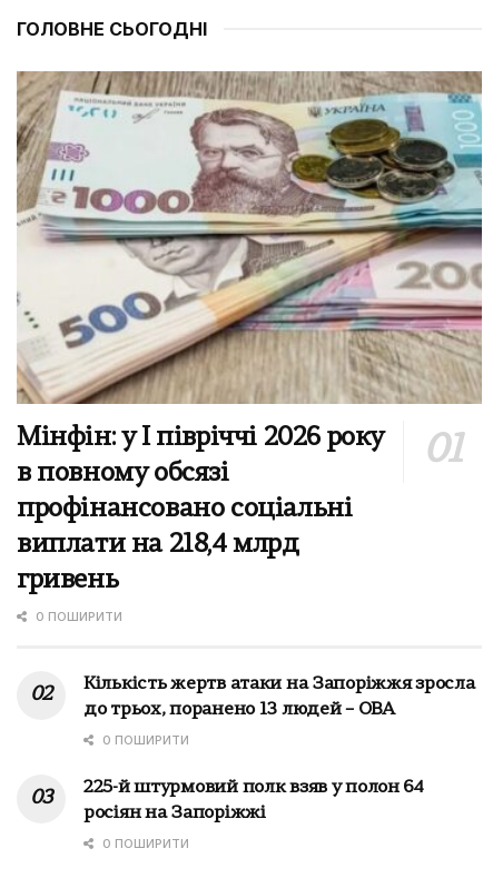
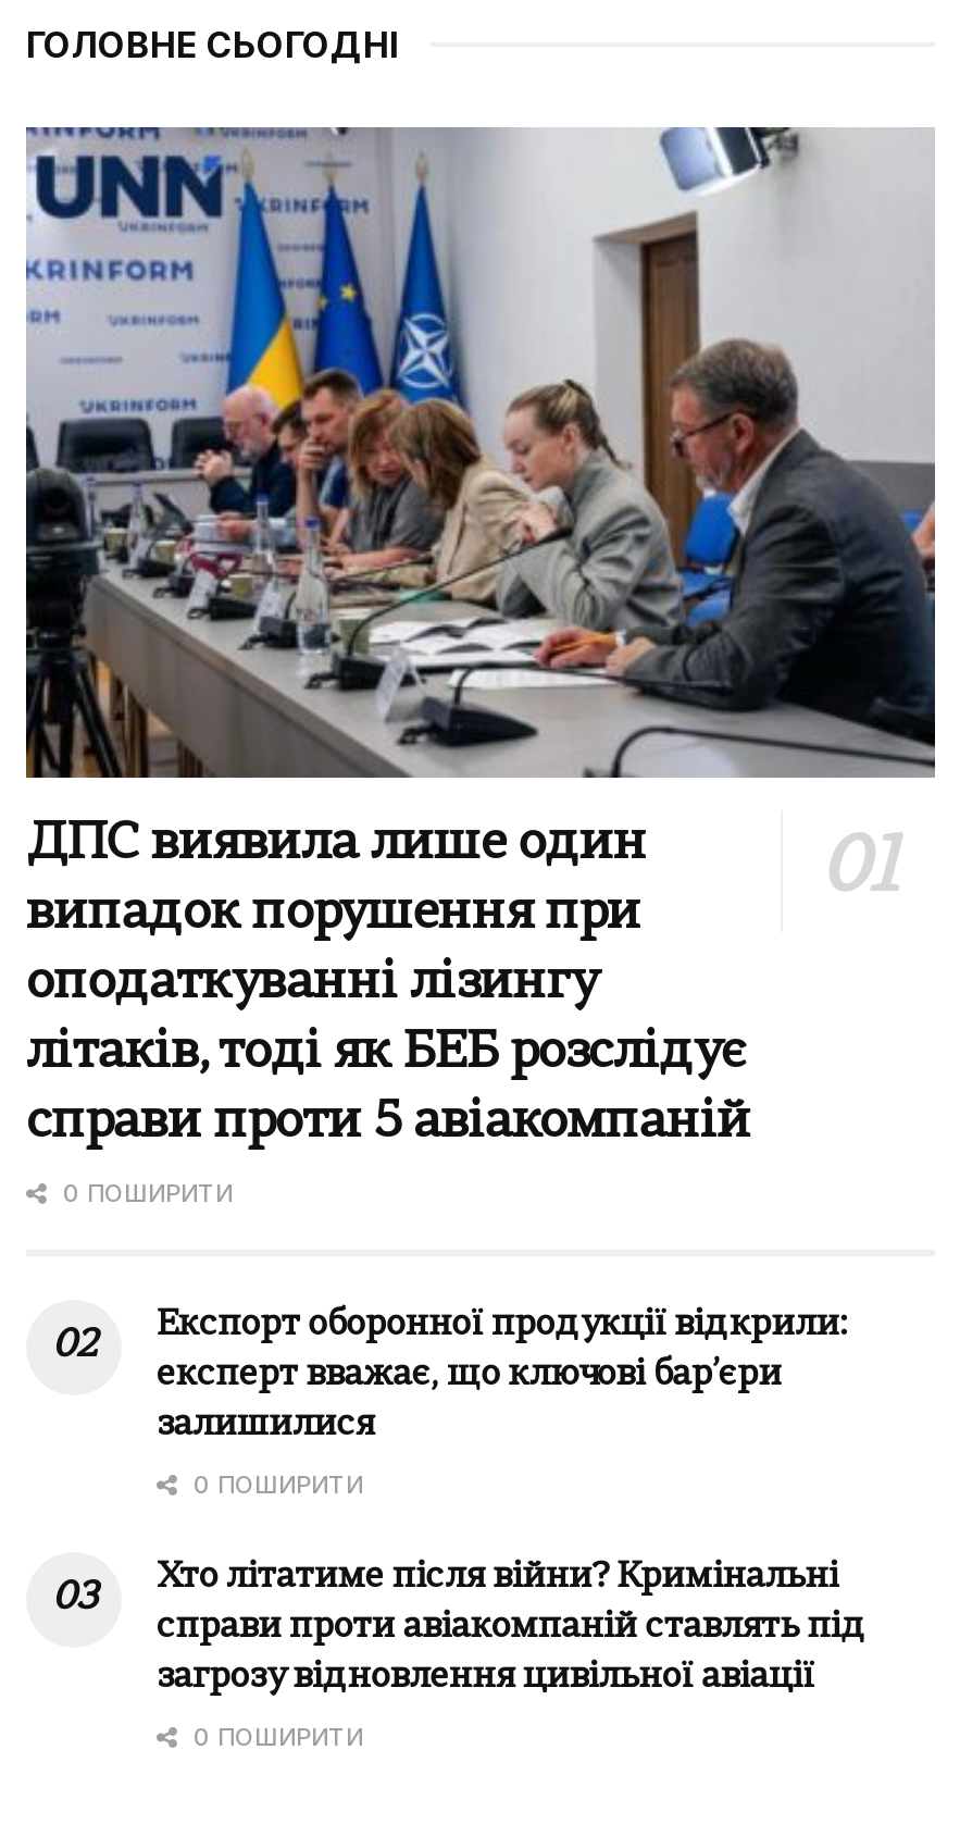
- [image]
- Мінфін: у І півріччі 2026 року
- в повному обсязі
- профінансовано соціальні
- виплати на 218,4 млрд
- гривень
+ [image]
+ ДПС виявила лише один
+ випадок порушення при
+ оподаткуванні лізингу
+ літаків, тоді як БЕБ розслідує
+ справи проти 5 авіакомпаній

- Кількість жертв атаки на Запоріжжя зросла
- до трьох, поранено 13 людей – ОВА
+ Експорт оборонної продукції відкрили:
+ експерт вважає, що ключові бар’єри
+ залишилися

- 225-й штурмовий полк взяв у полон 64
- росіян на Запоріжжі
+ Хто літатиме після війни? Кримінальні
+ справи проти авіакомпаній ставлять під
+ загрозу відновлення цивільної авіації
